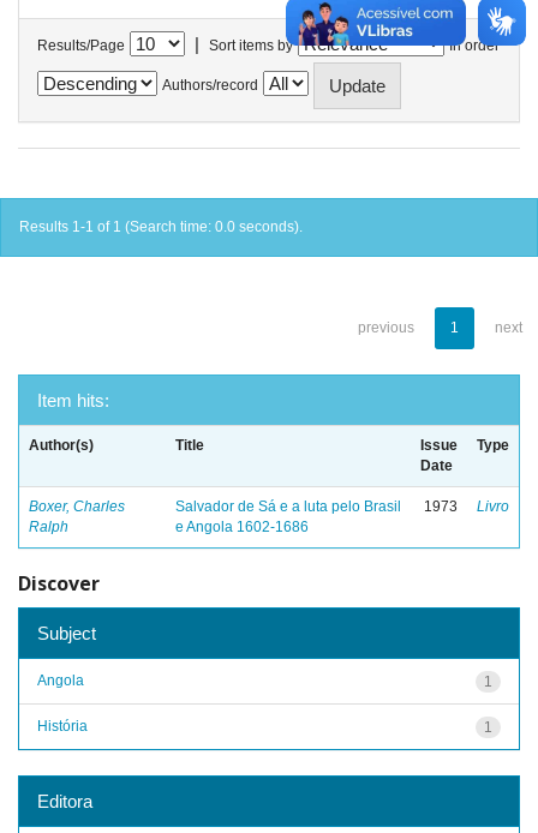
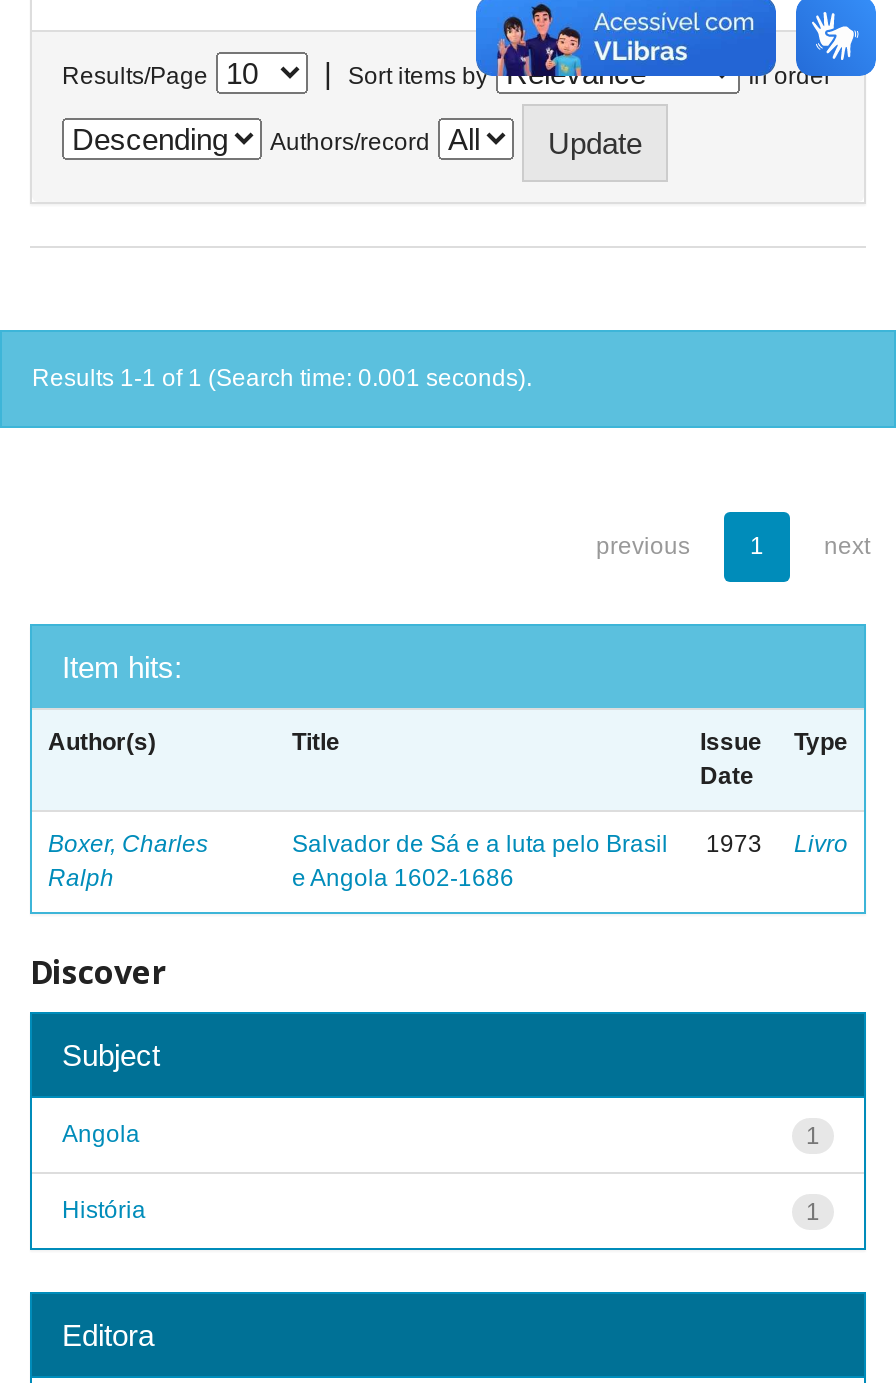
- Results 1-1 of 1 (Search time: 0.0 seconds).
+ Results 1-1 of 1 (Search time: 0.001 seconds).
